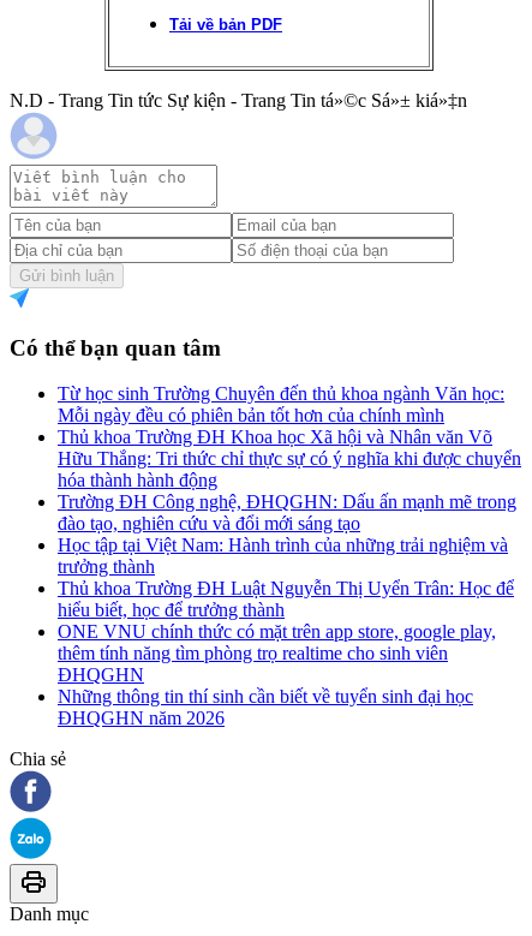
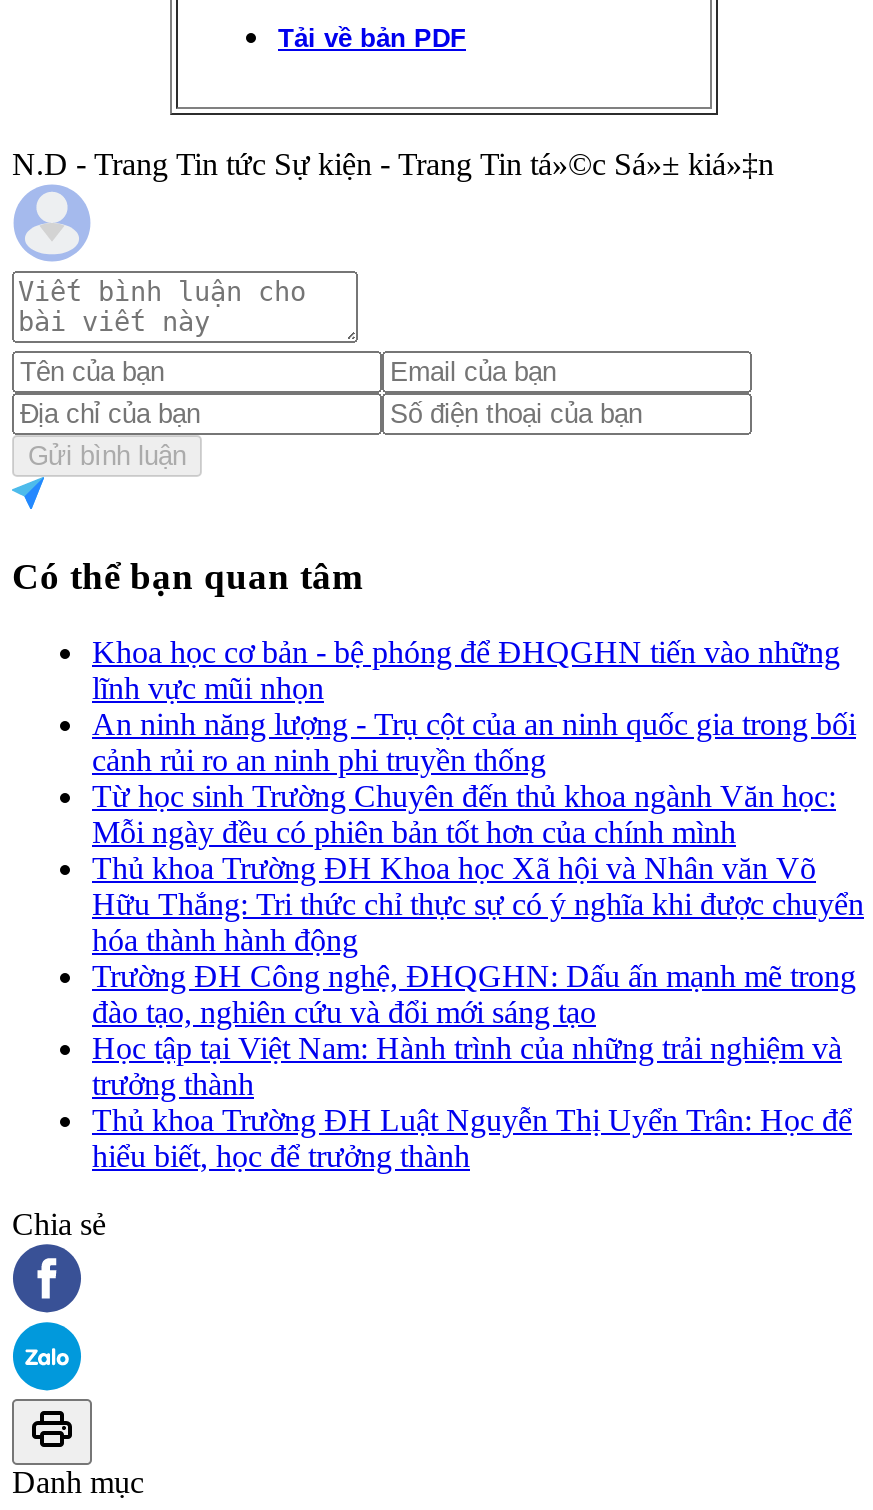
+ Khoa học cơ bản - bệ phóng để ĐHQGHN tiến vào những
+ lĩnh vực mũi nhọn
+ An ninh năng lượng - Trụ cột của an ninh quốc gia trong bối
+ cảnh rủi ro an ninh phi truyền thống

moved down: Từ học sinh Trường Chuyên đến thủ khoa ngành Văn học: | Mỗi ngày đều có phiên bản tốt hơn của chính mình | Thủ khoa Trường ĐH Khoa học Xã hội và Nhân văn Võ | ... | Thủ khoa Trường ĐH Luật Nguyễn Thị Uyển Trân: Học để | hiểu biết, học để trưởng thành

- ONE VNU chính thức có mặt trên app store, google play,
- thêm tính năng tìm phòng trọ realtime cho sinh viên
- ĐHQGHN
- Những thông tin thí sinh cần biết về tuyển sinh đại học
- ĐHQGHN năm 2026
